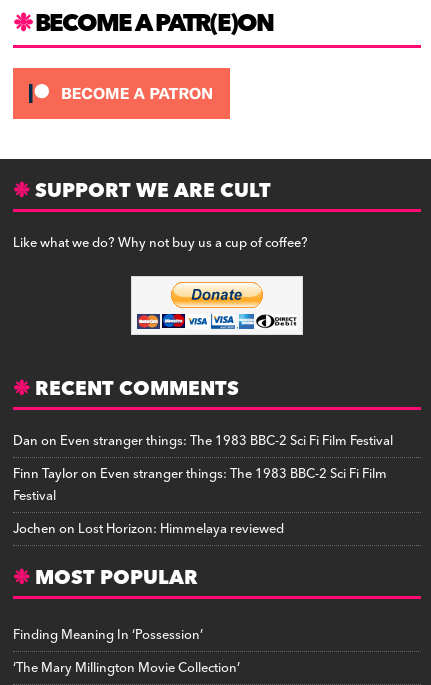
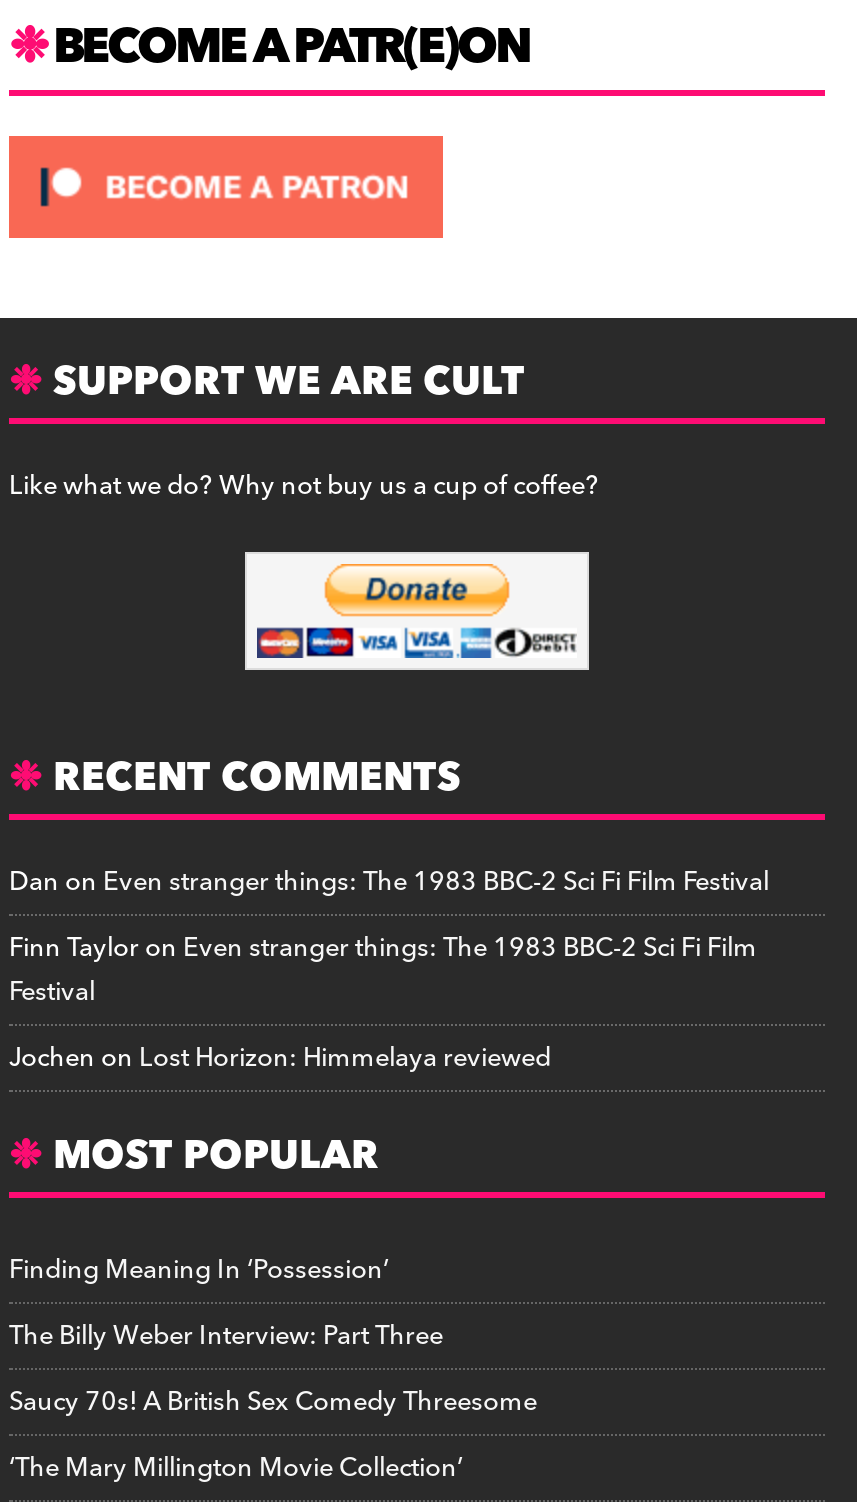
+ The Billy Weber Interview: Part Three
+ Saucy 70s! A British Sex Comedy Threesome
